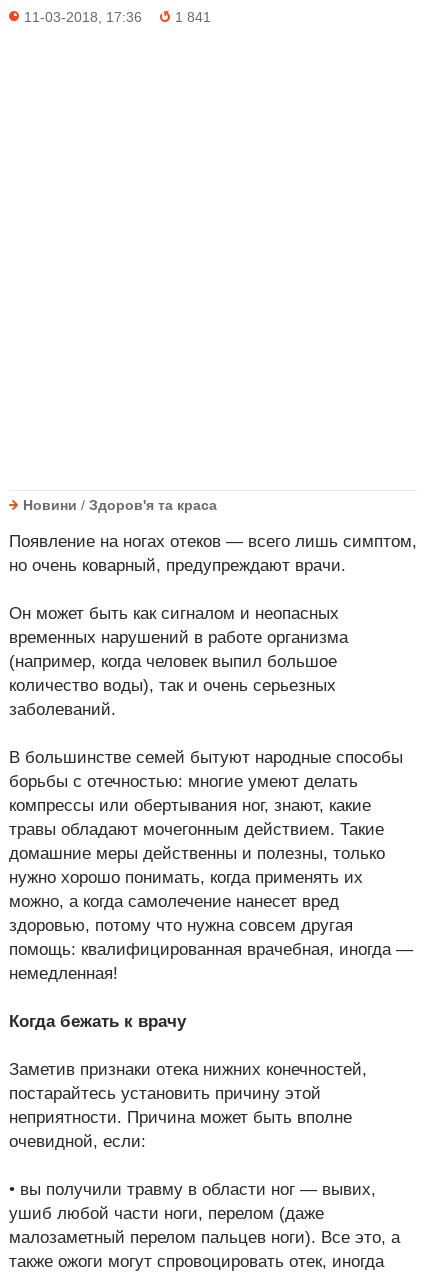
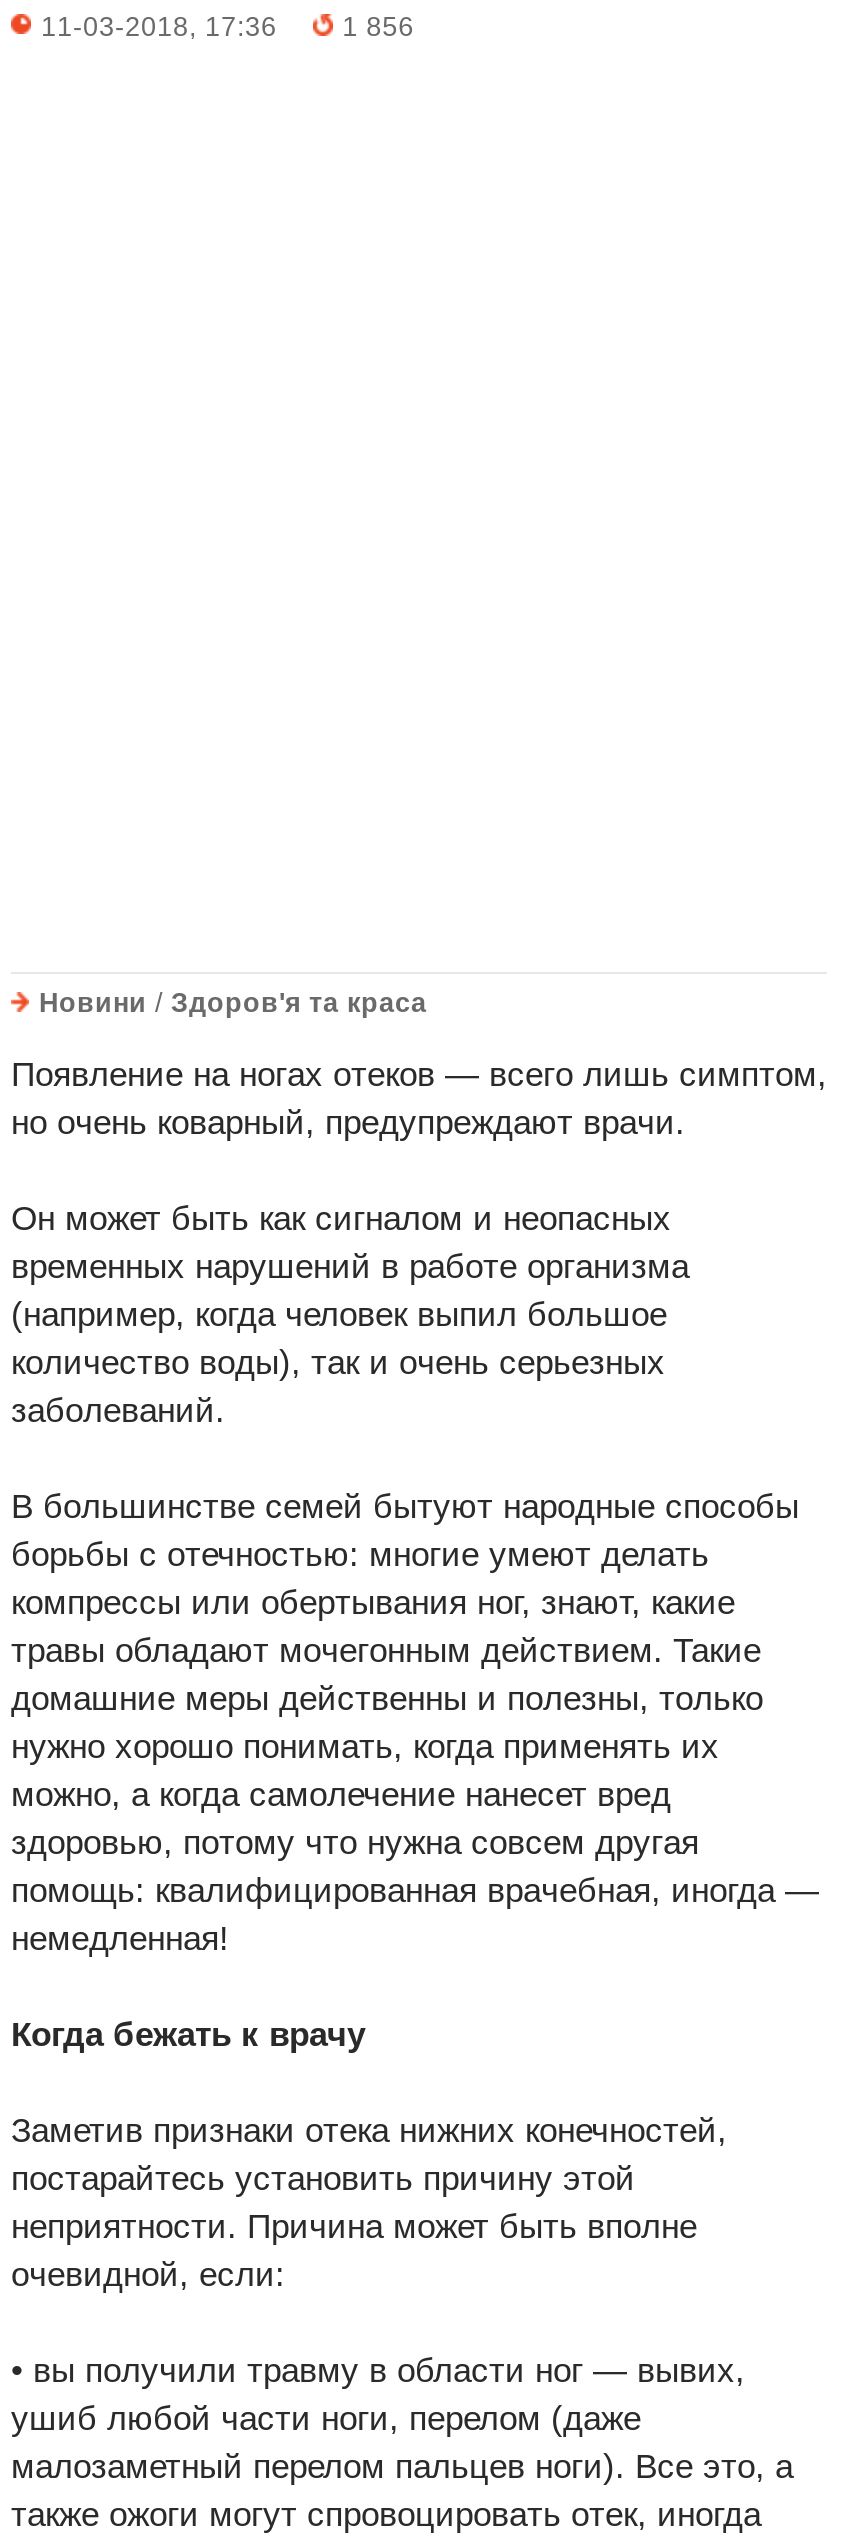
- 1 841
+ 1 856
